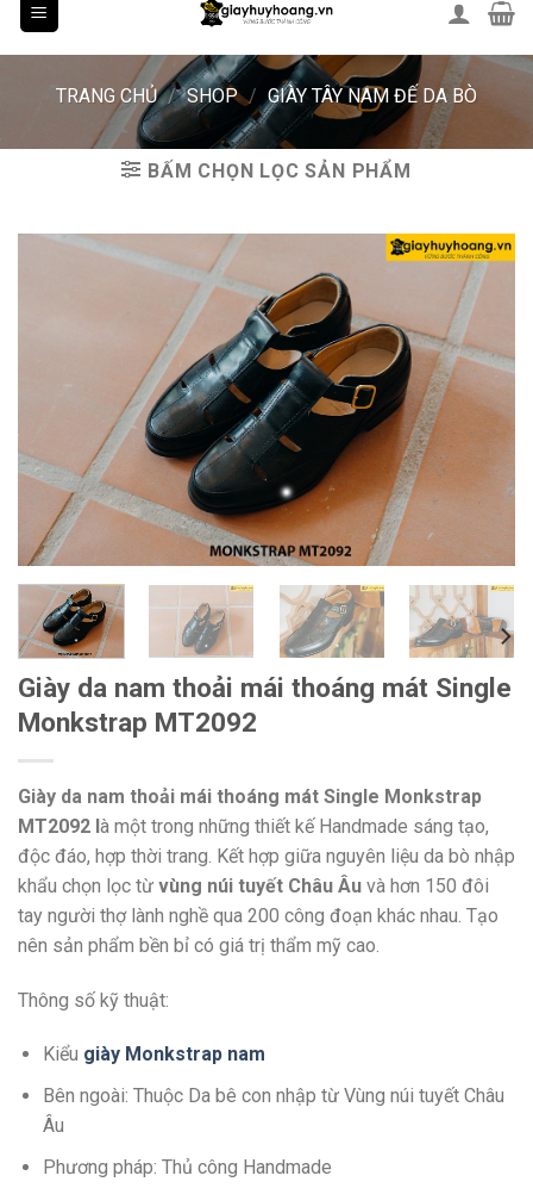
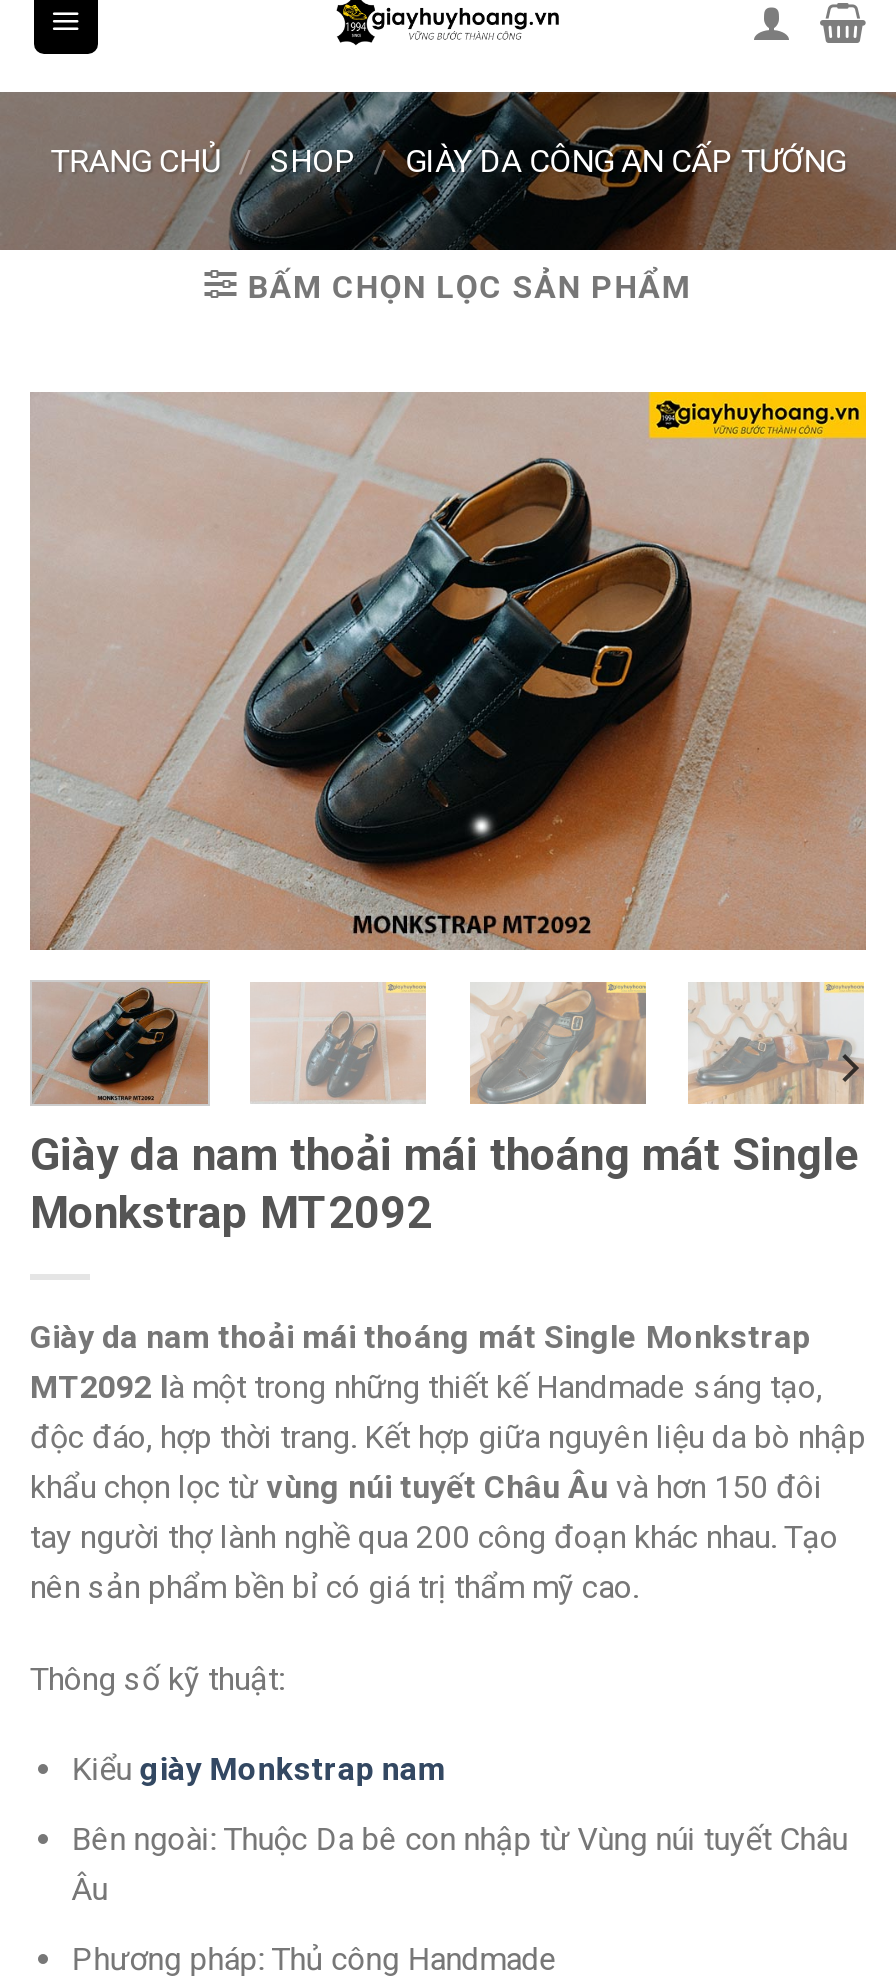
- TRANG CHỦ / SHOP / GIÀY TÂY NAM ĐẾ DA BÒ
+ TRANG CHỦ / SHOP / GIÀY DA CÔNG AN CẤP TƯỚNG
